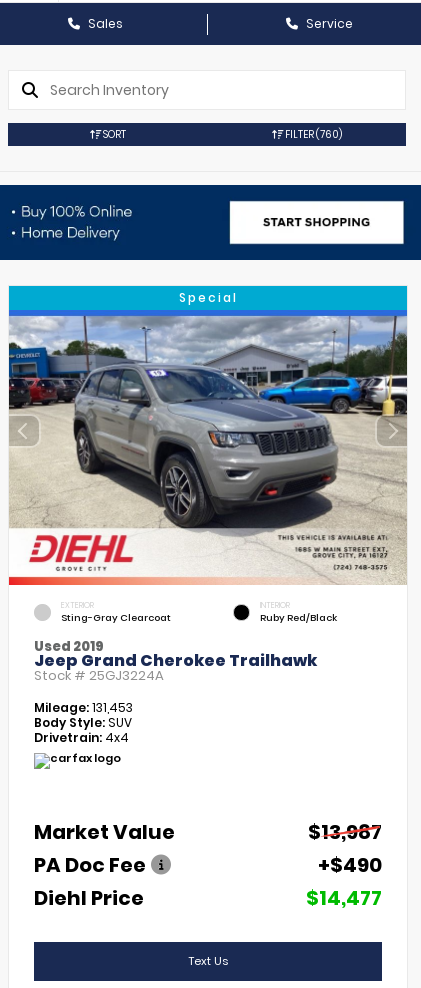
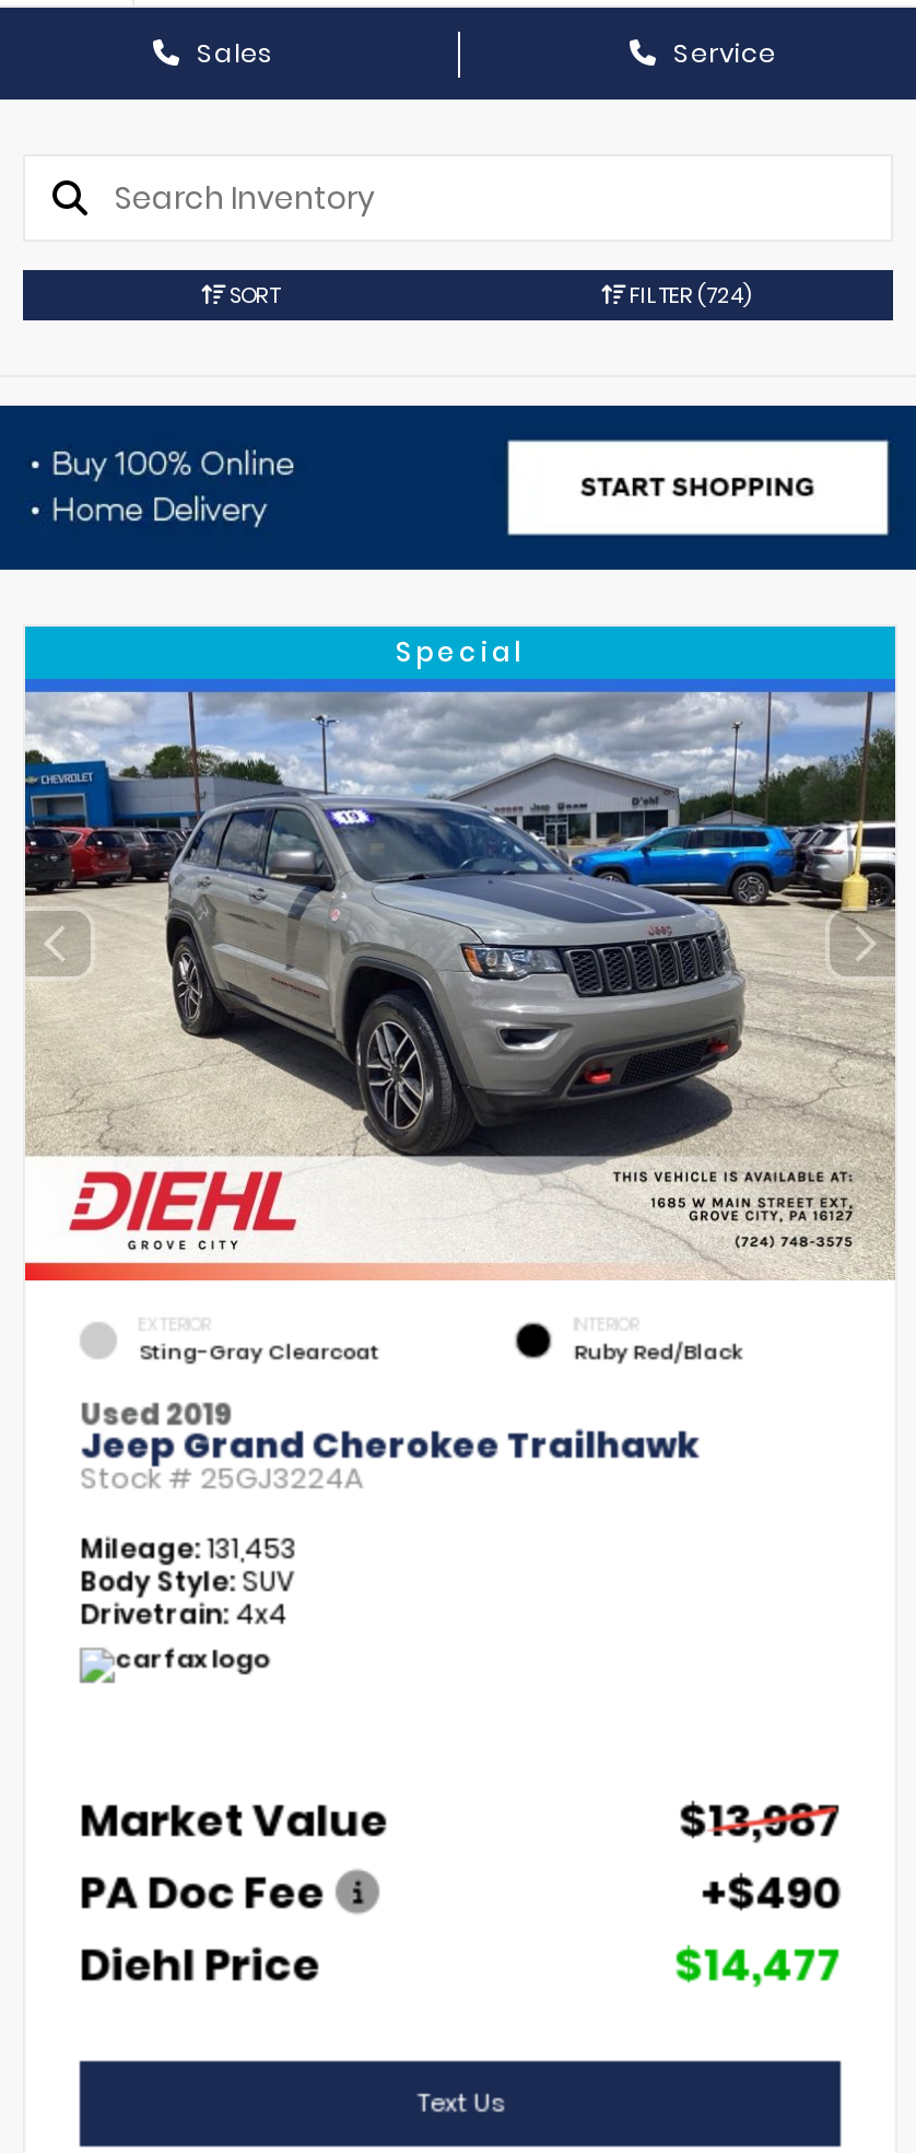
- FILTER (760)
+ FILTER (724)
